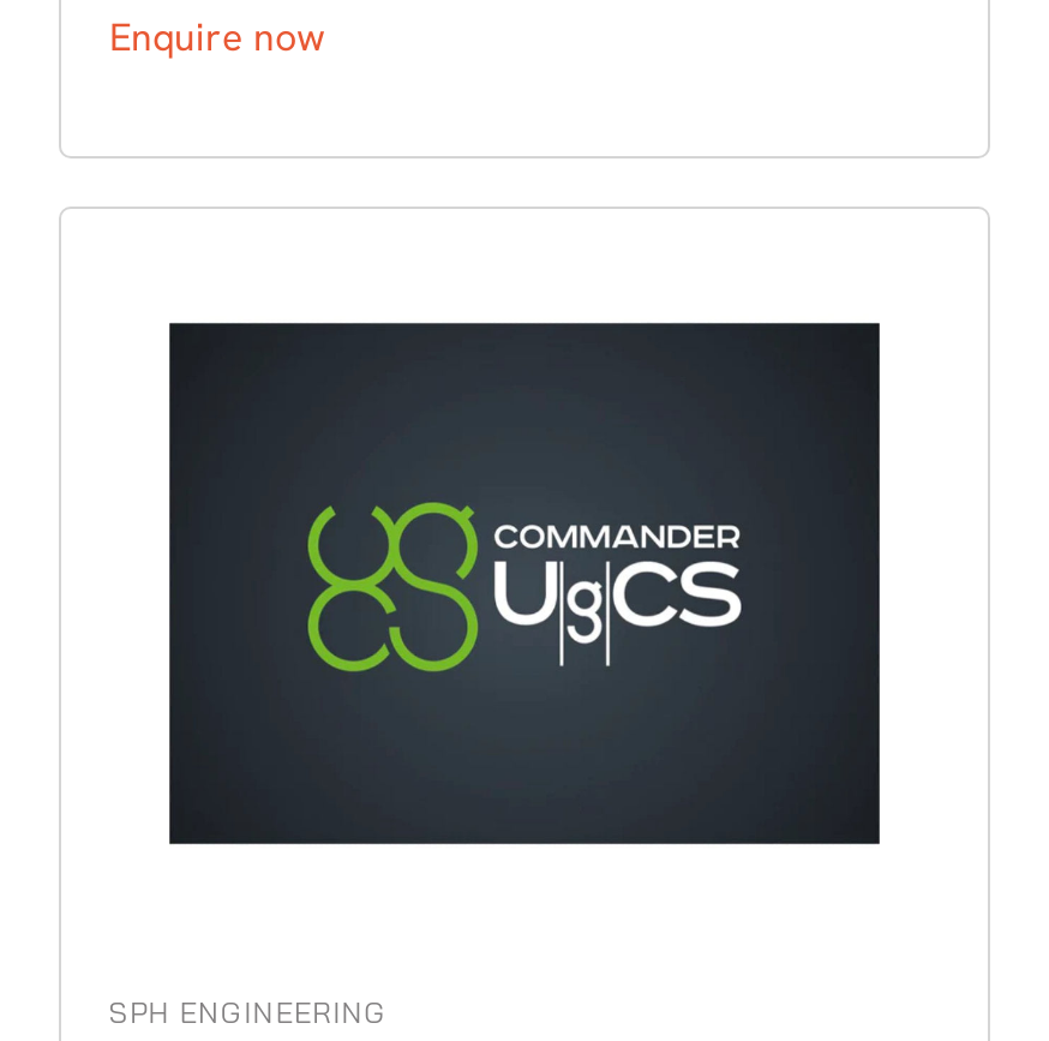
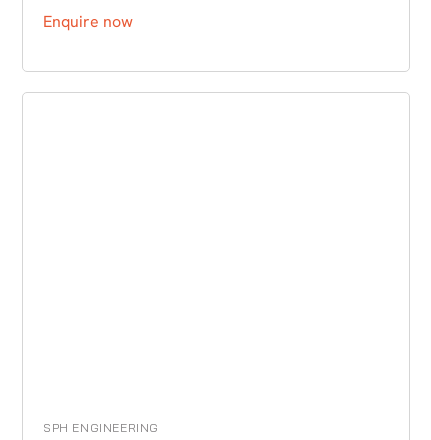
- [image]
